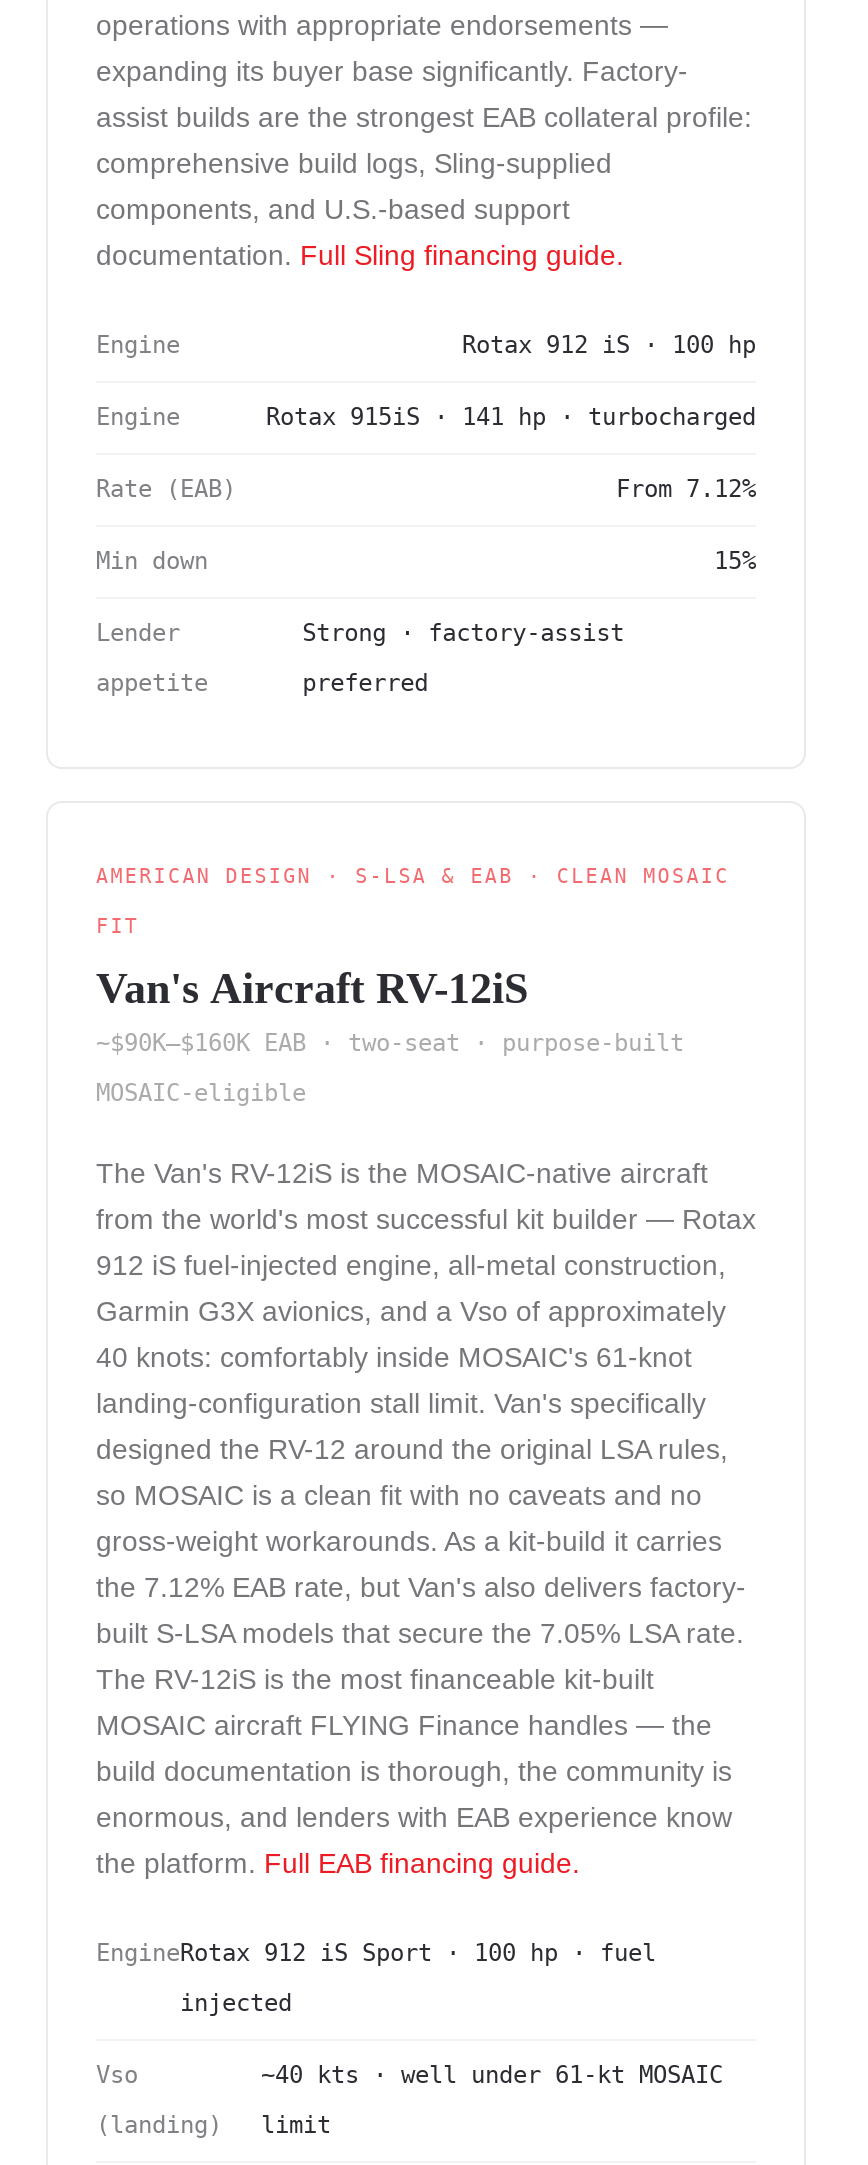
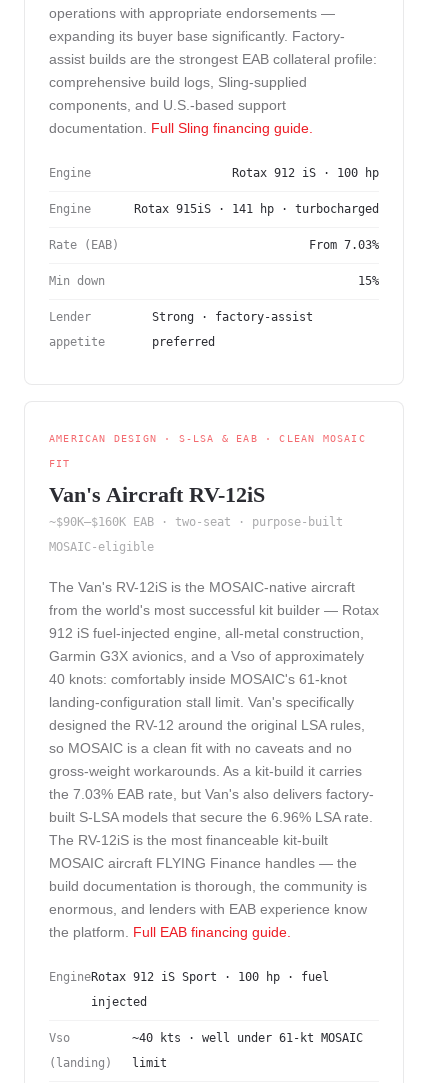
- From 7.12%
+ From 7.03%

- the 7.12% EAB rate, but Van's also delivers factory-
+ the 7.03% EAB rate, but Van's also delivers factory-

- built S-LSA models that secure the 7.05% LSA rate.
+ built S-LSA models that secure the 6.96% LSA rate.
